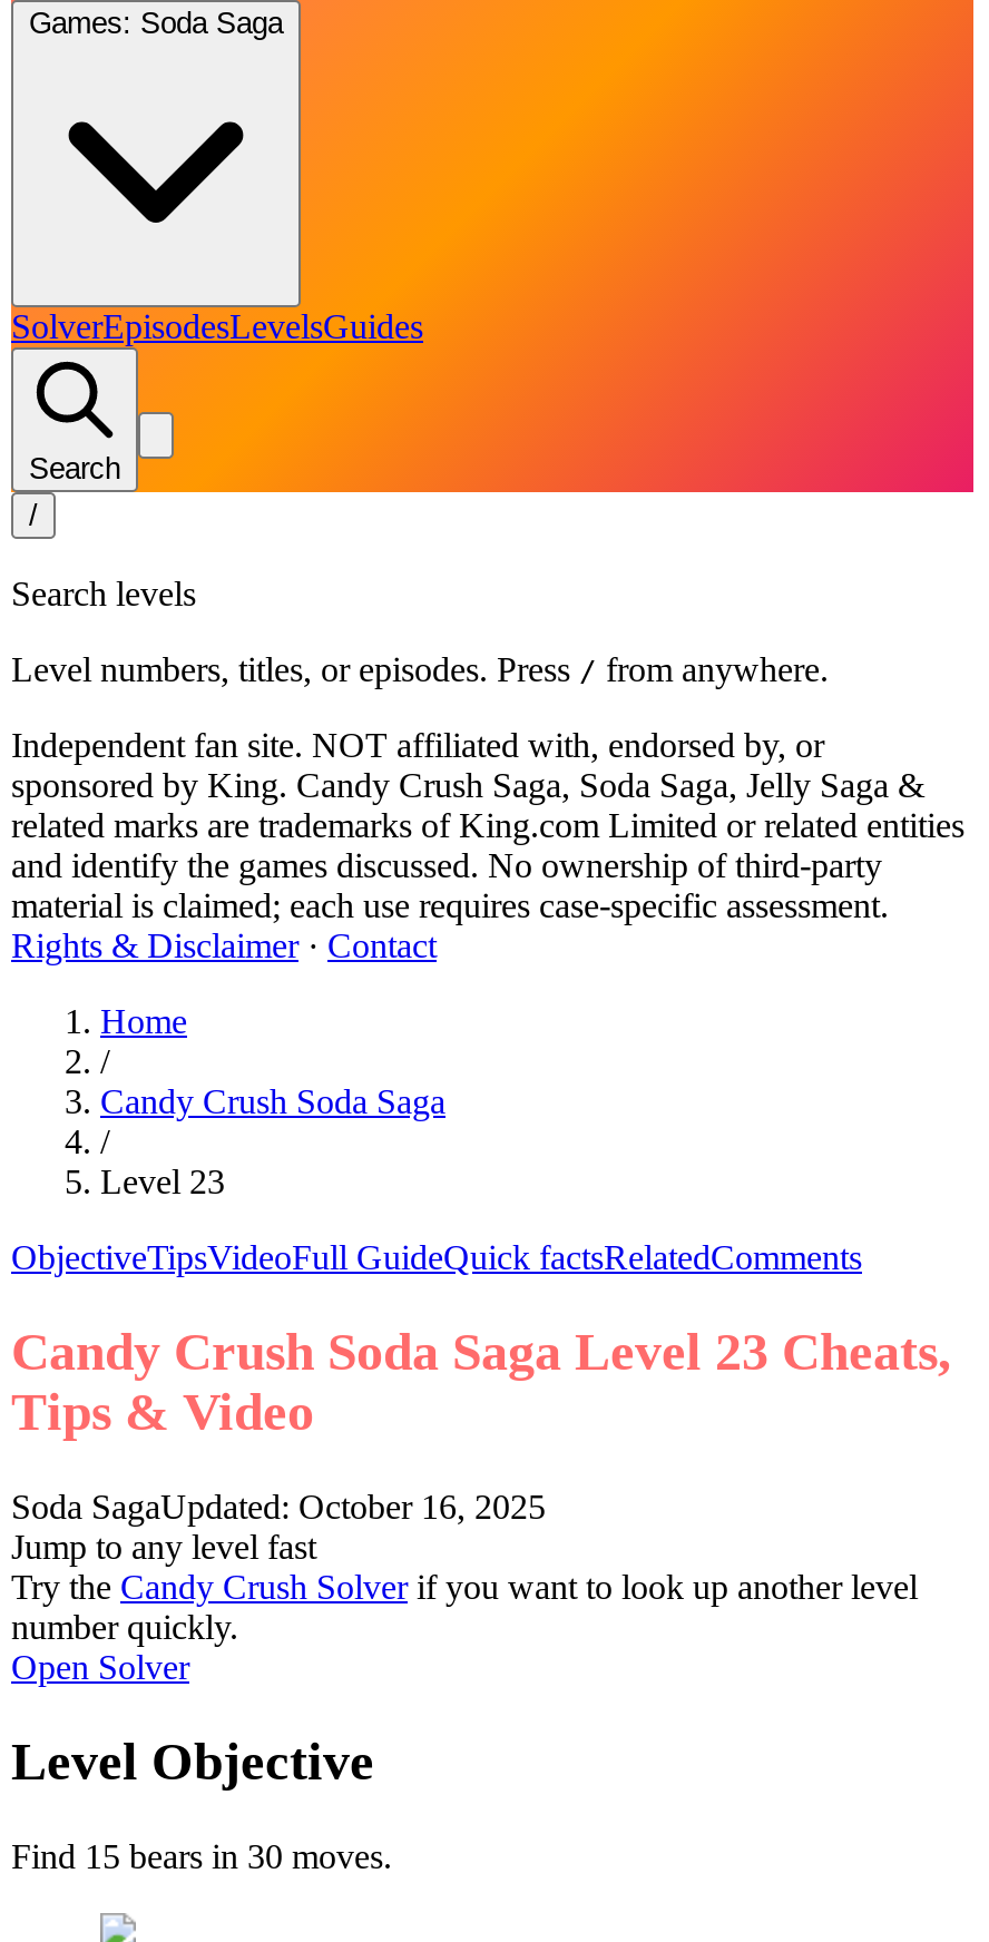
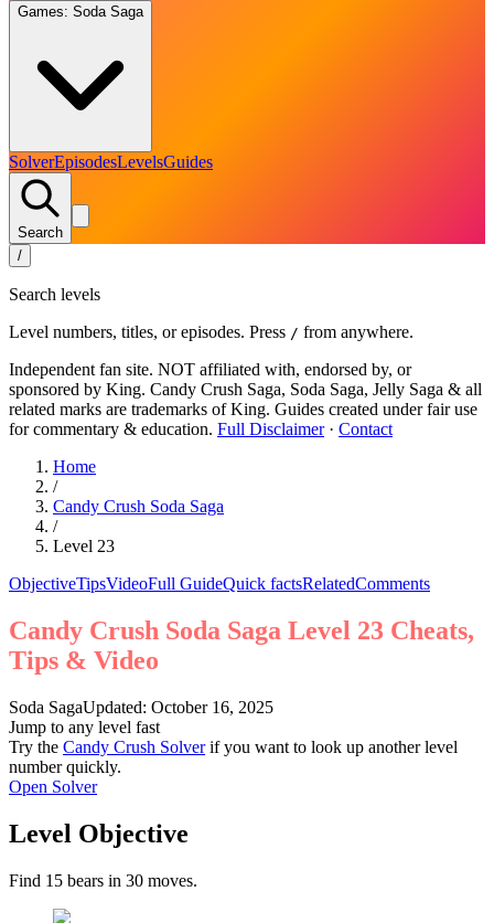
- sponsored by King. Candy Crush Saga, Soda Saga, Jelly Saga &
- related marks are trademarks of King.com Limited or related entities
- and identify the games discussed. No ownership of third-party
- material is claimed; each use requires case-specific assessment.
- Rights & Disclaimer · Contact
+ sponsored by King. Candy Crush Saga, Soda Saga, Jelly Saga & all
+ related marks are trademarks of King. Guides created under fair use
+ for commentary & education. Full Disclaimer · Contact
